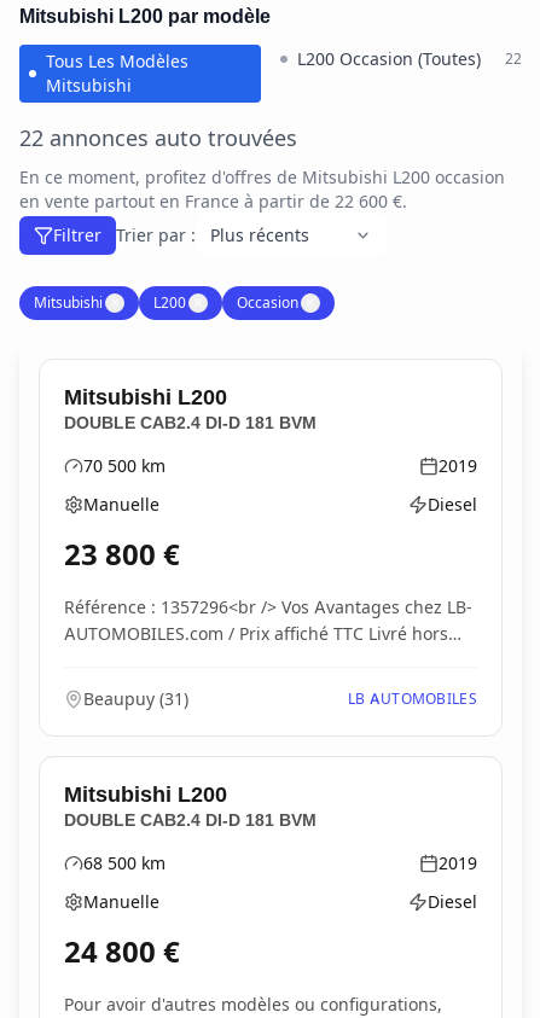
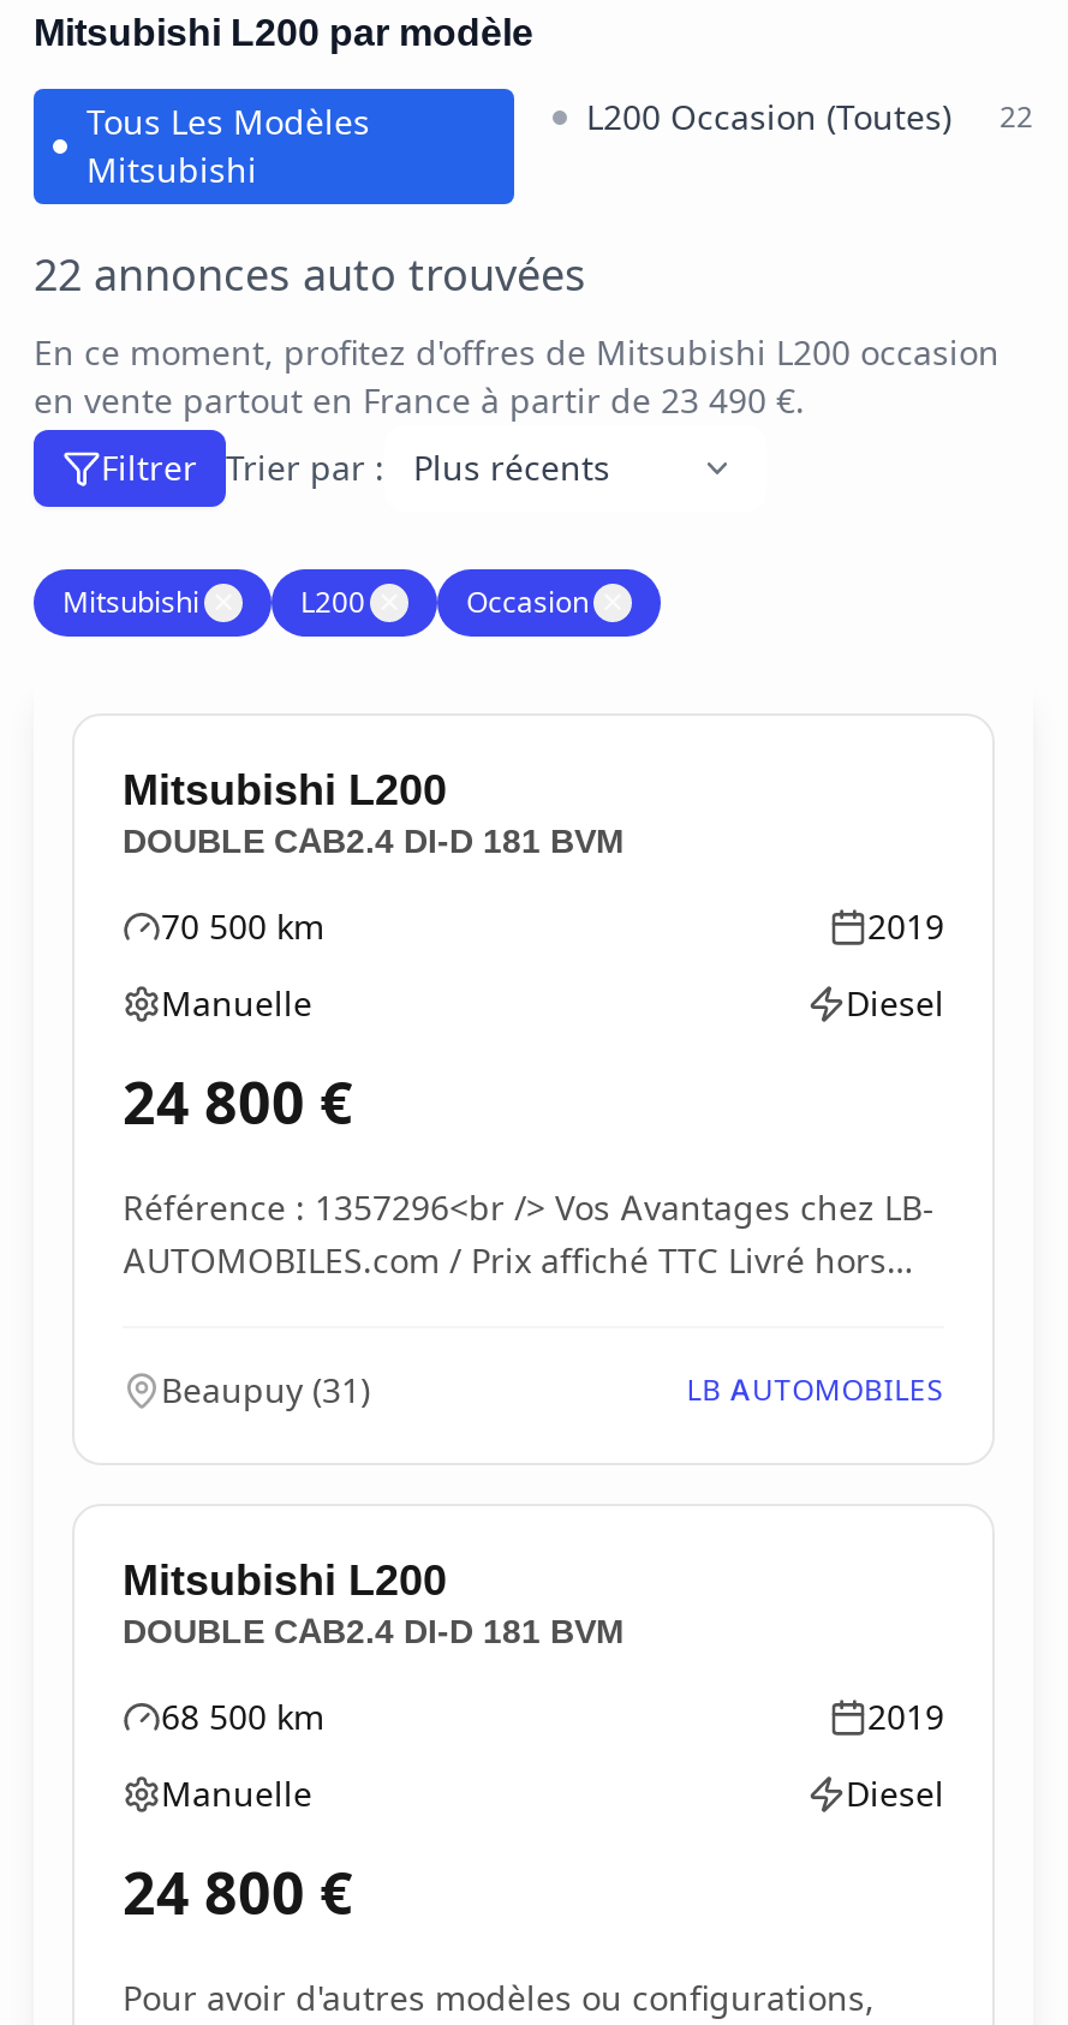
- en vente partout en France à partir de 22 600 €.
+ en vente partout en France à partir de 23 490 €.

- 23 800 €
+ 24 800 €
